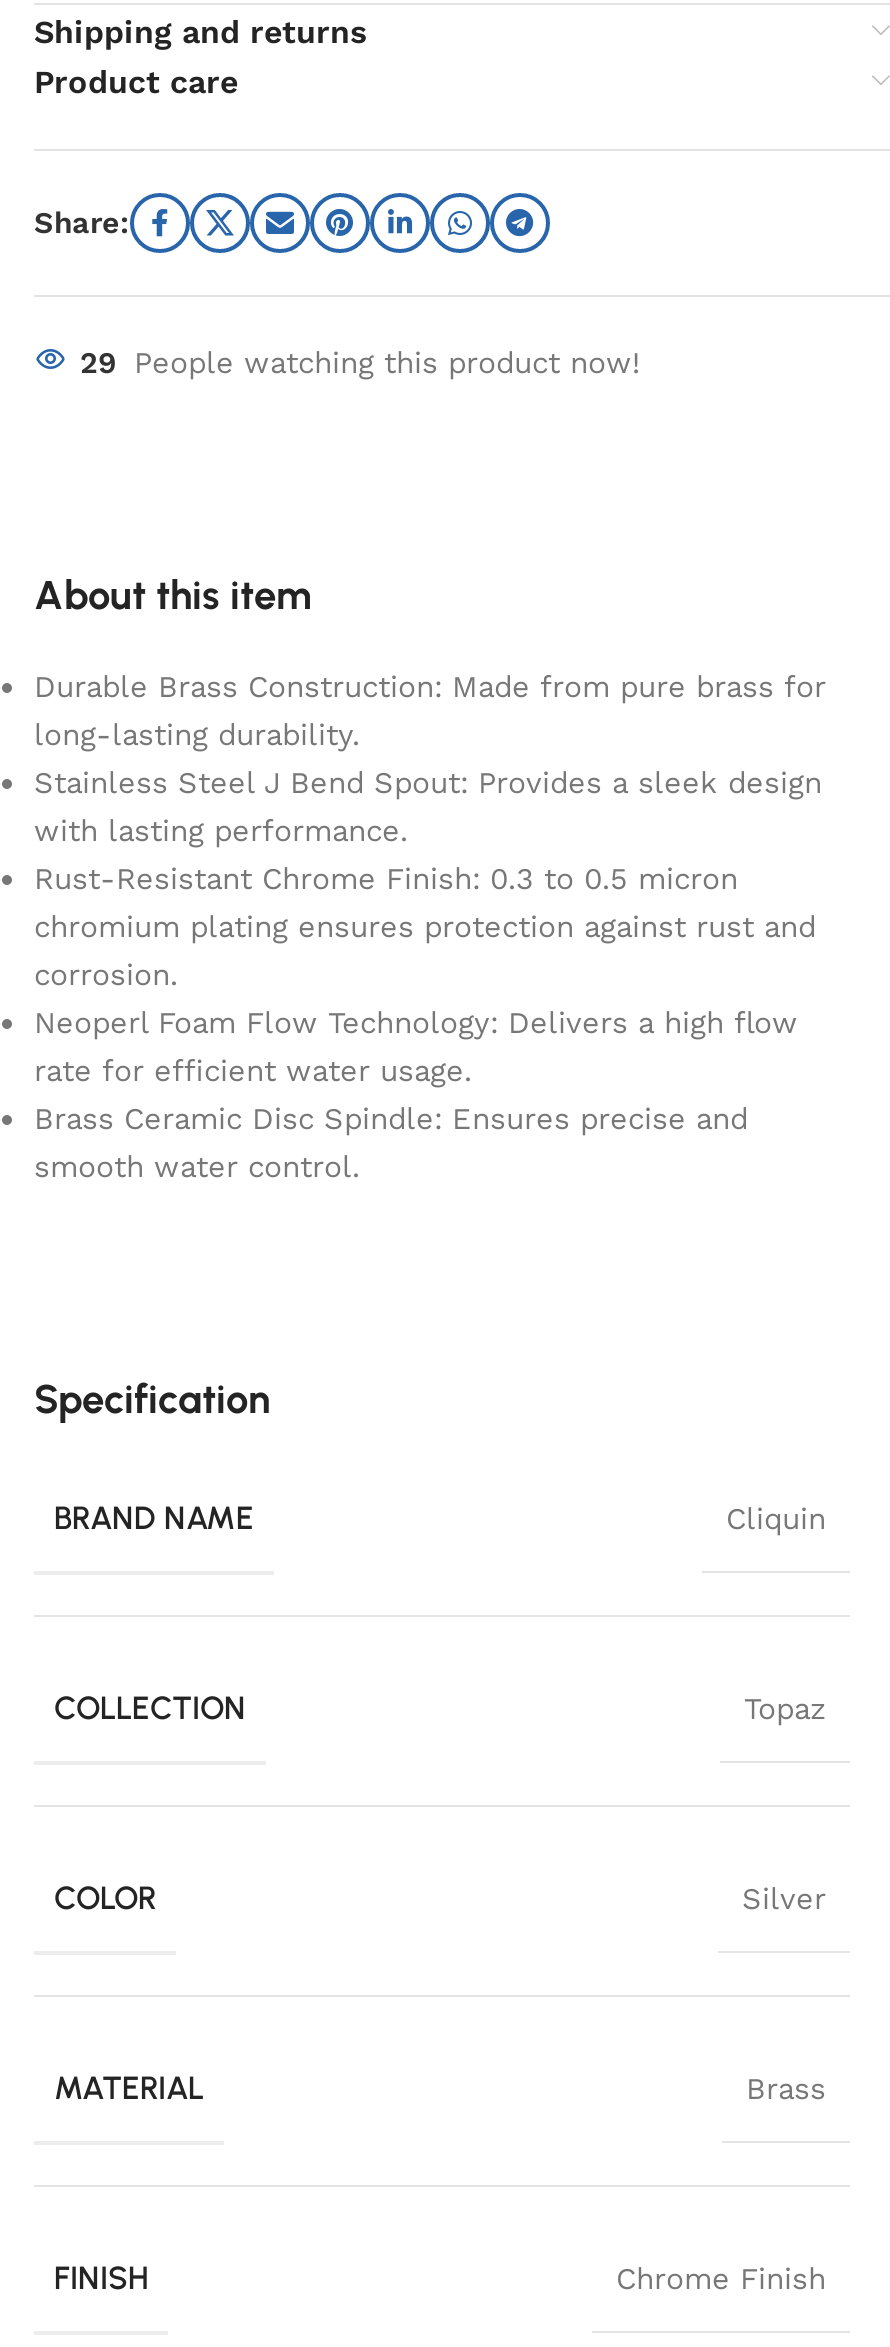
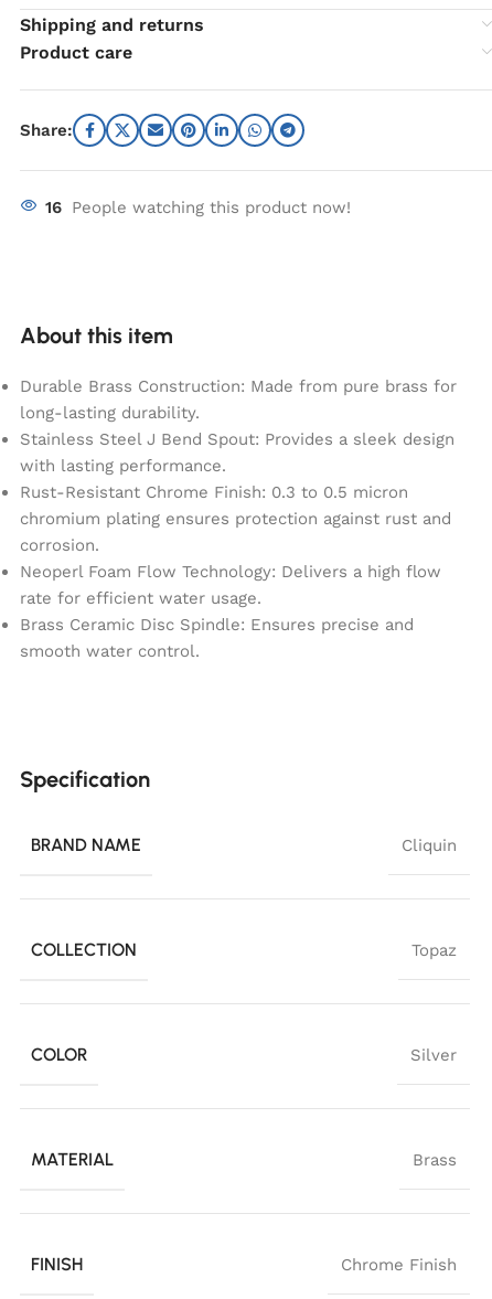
- 29 People watching this product now!
+ 16 People watching this product now!
